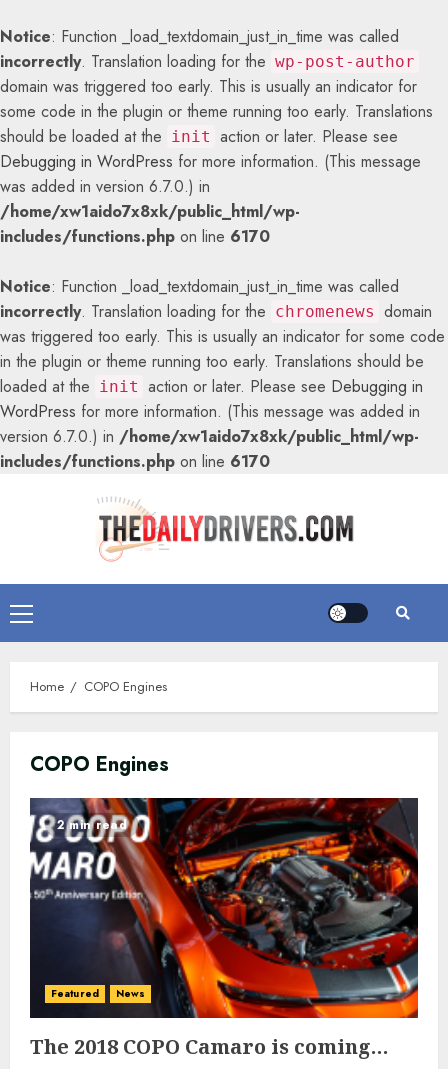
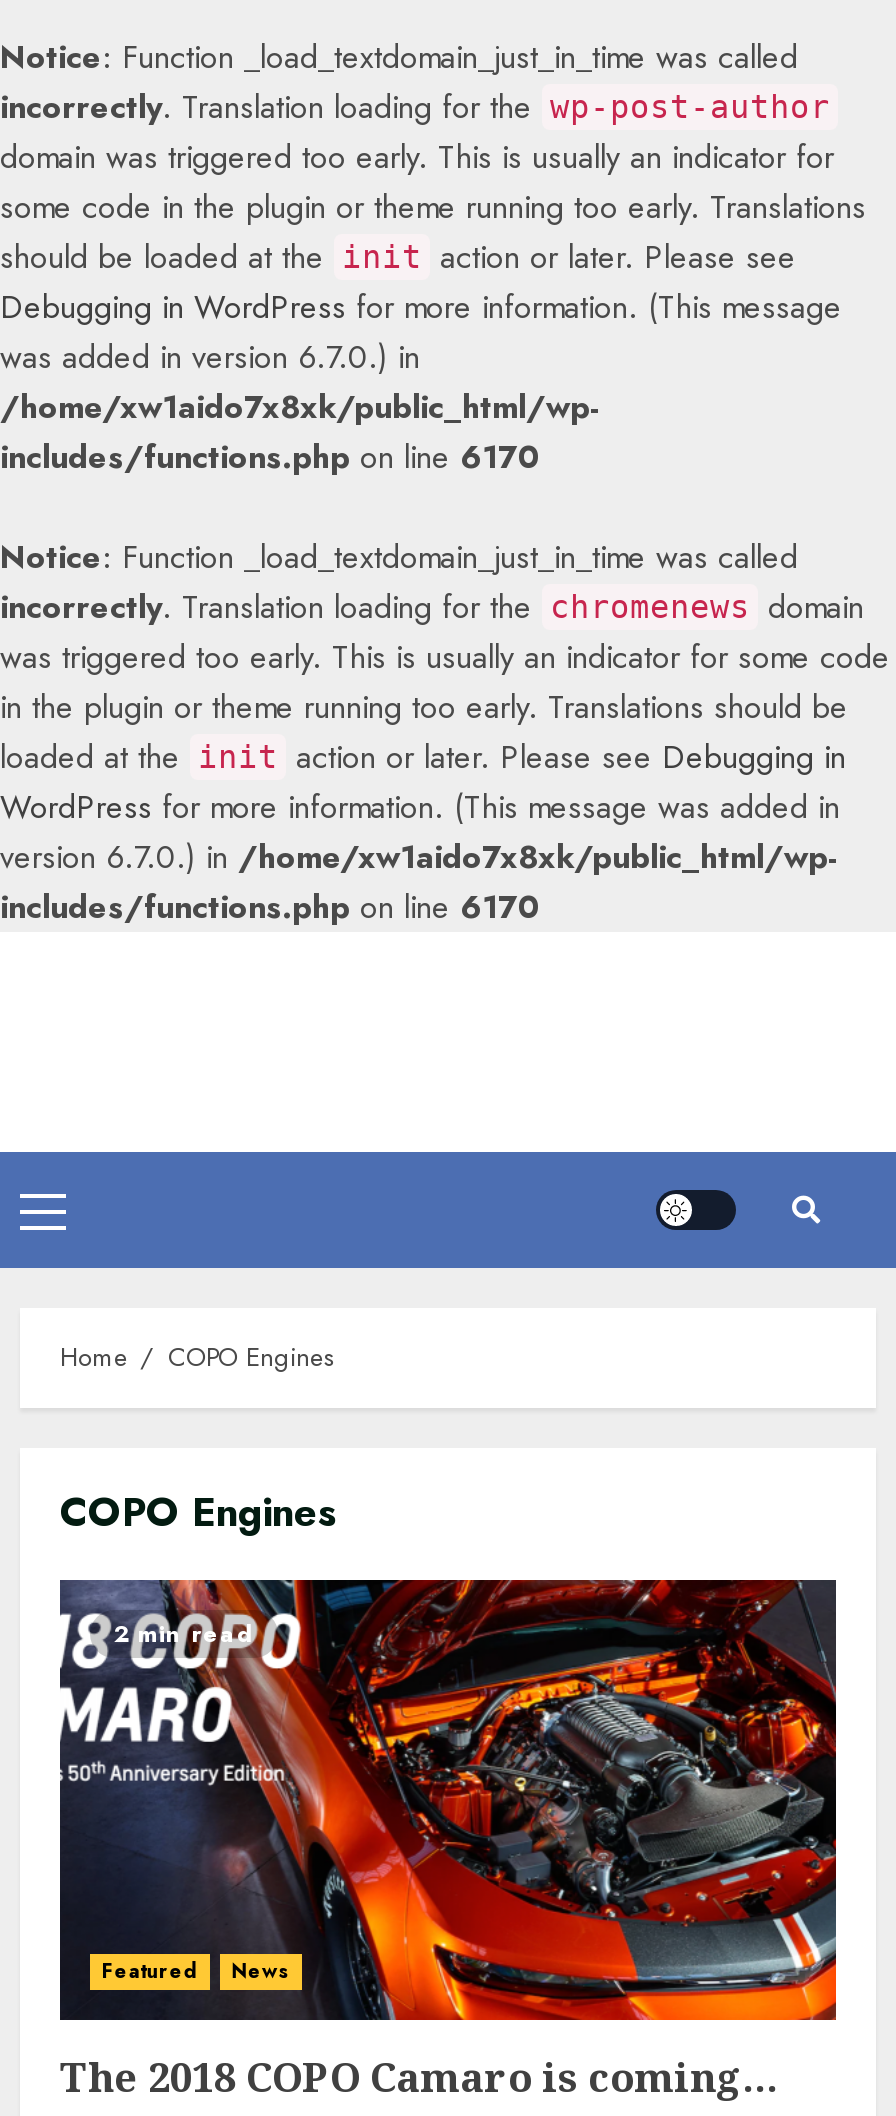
- [image]
